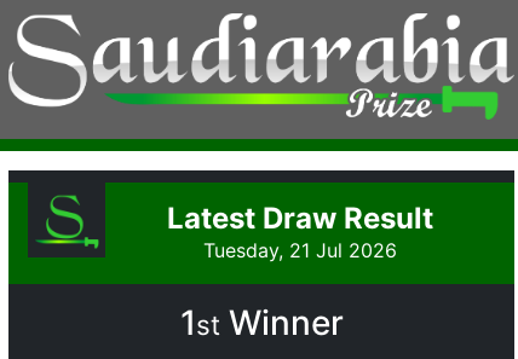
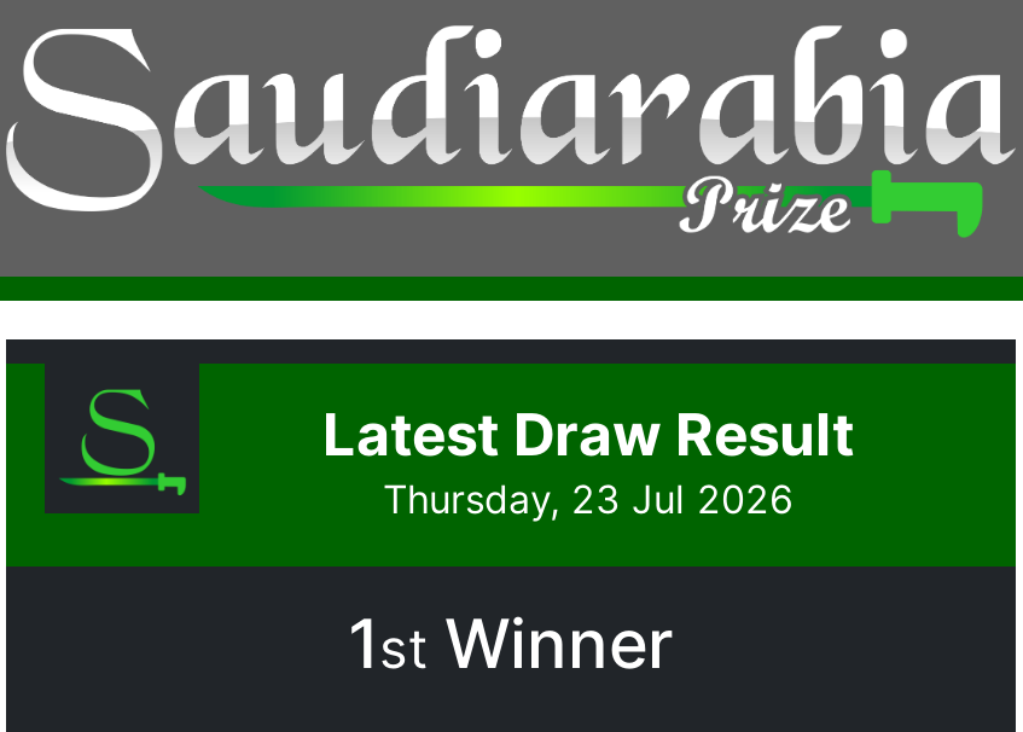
- Tuesday, 21 Jul 2026
+ Thursday, 23 Jul 2026
